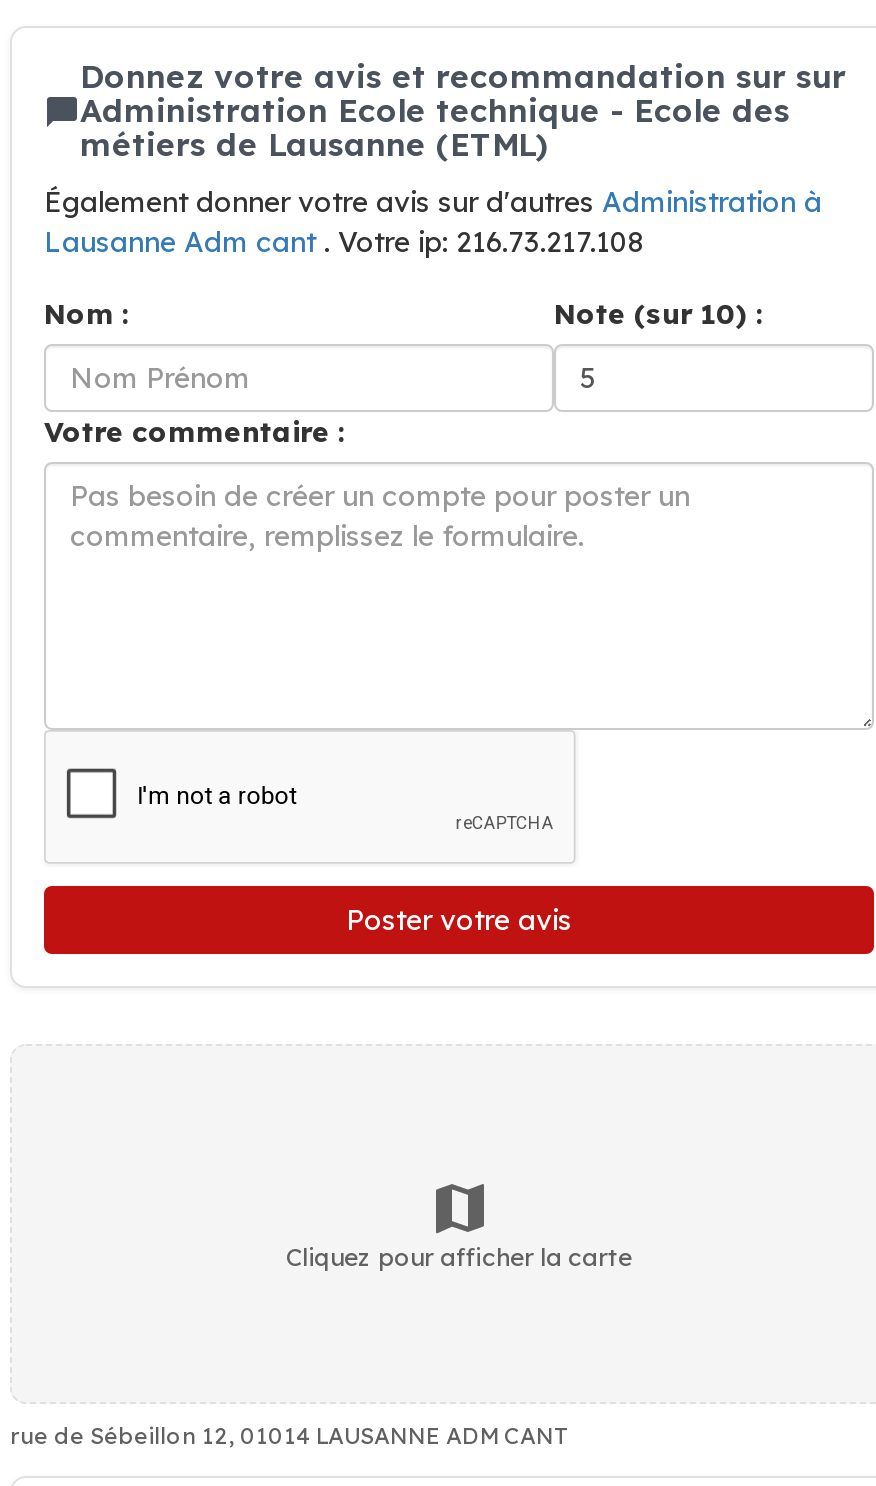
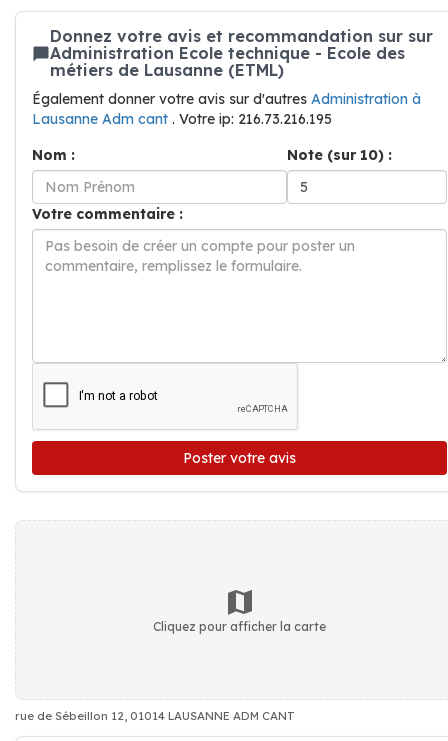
- Lausanne Adm cant. Votre ip: 216.73.217.108
+ Lausanne Adm cant. Votre ip: 216.73.216.195
